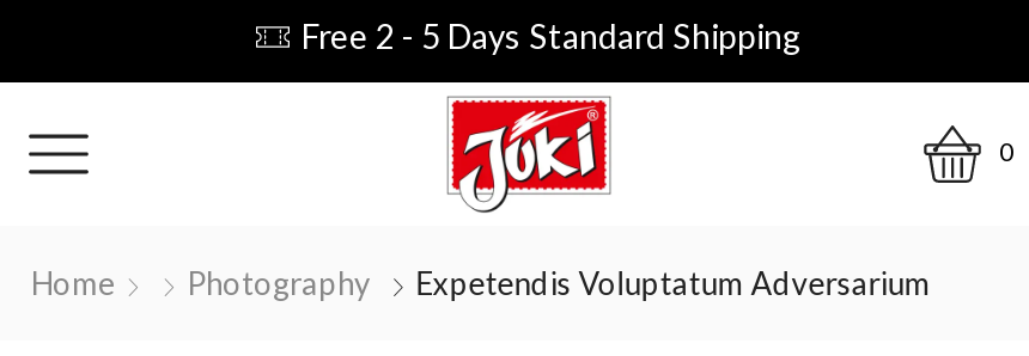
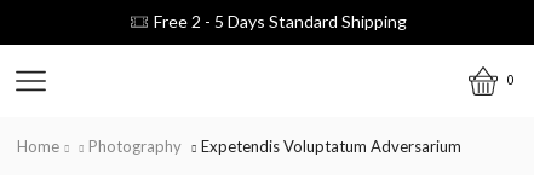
- [image]
